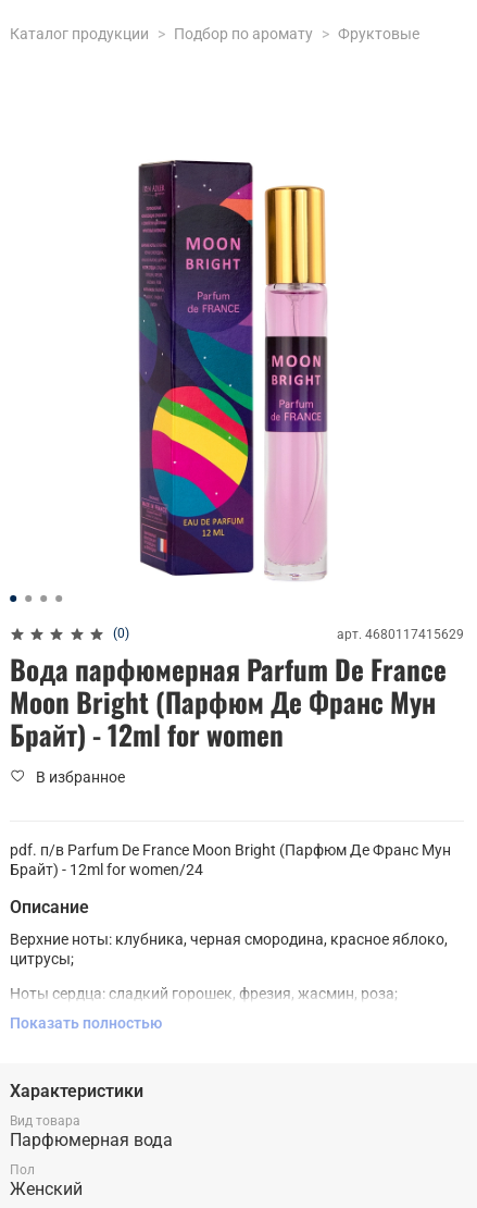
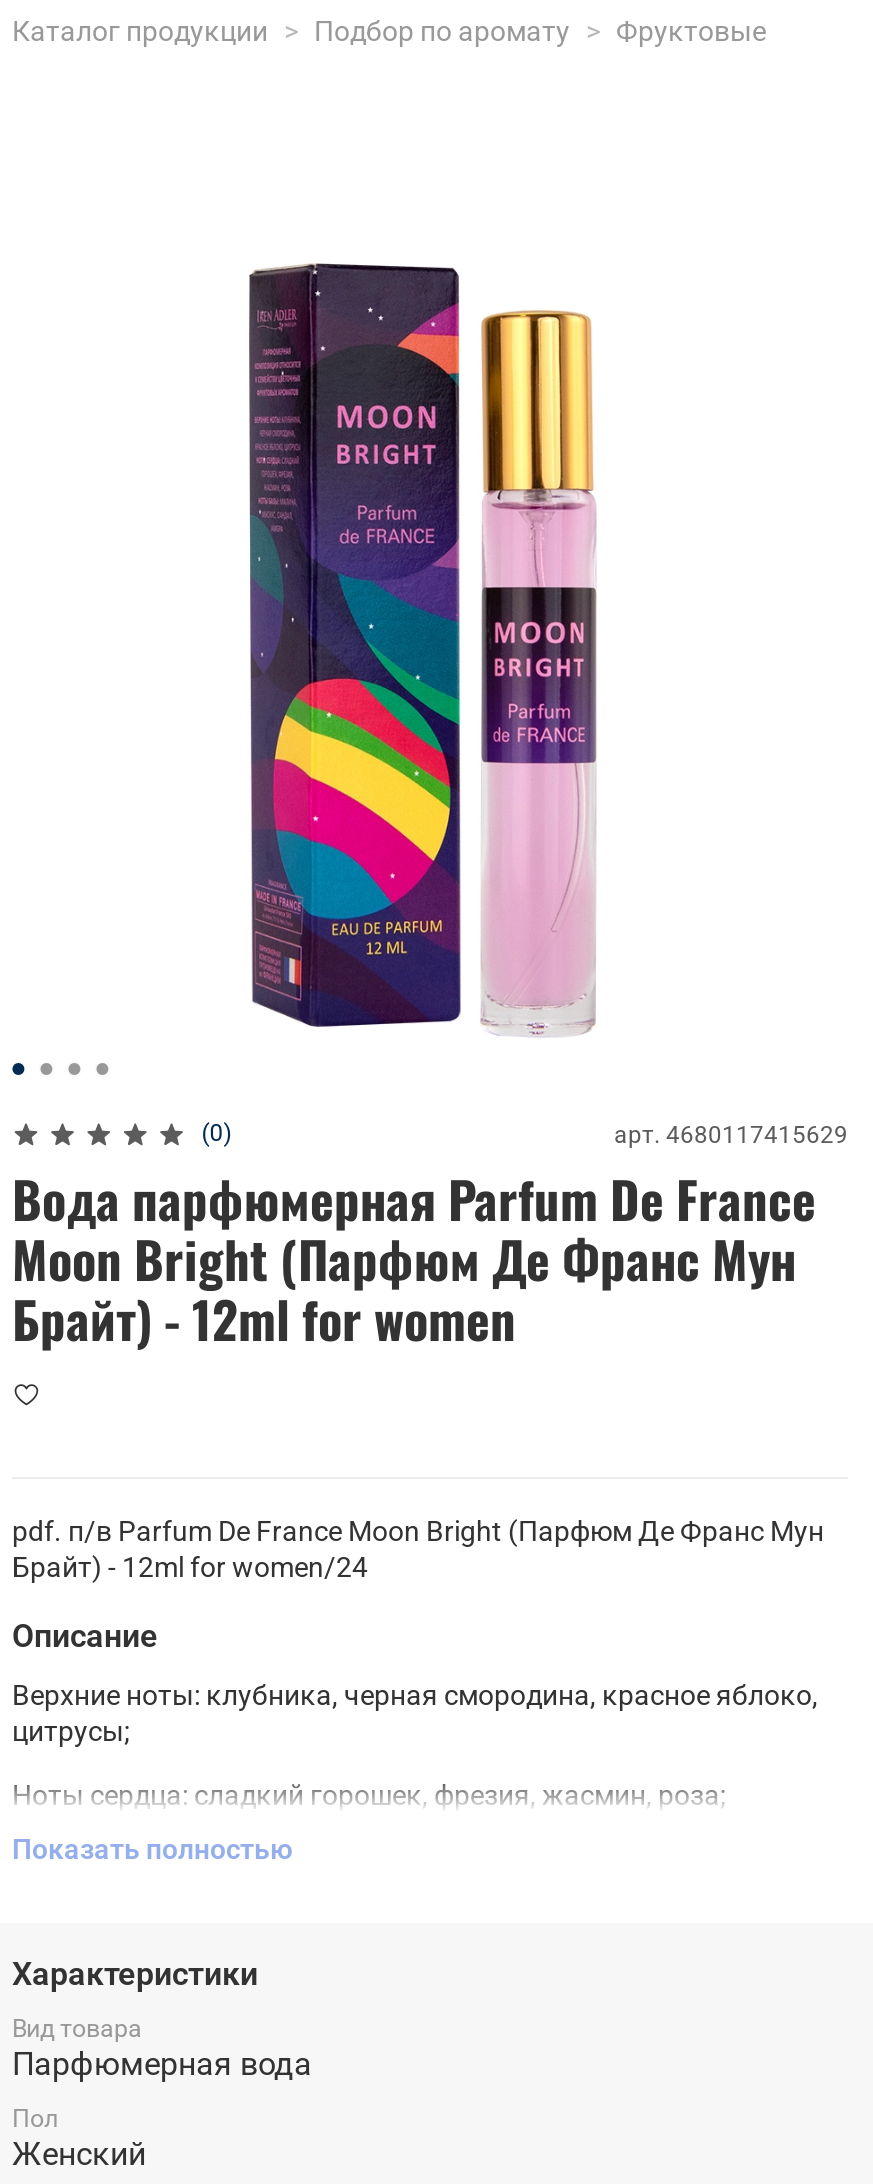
- В избранное
